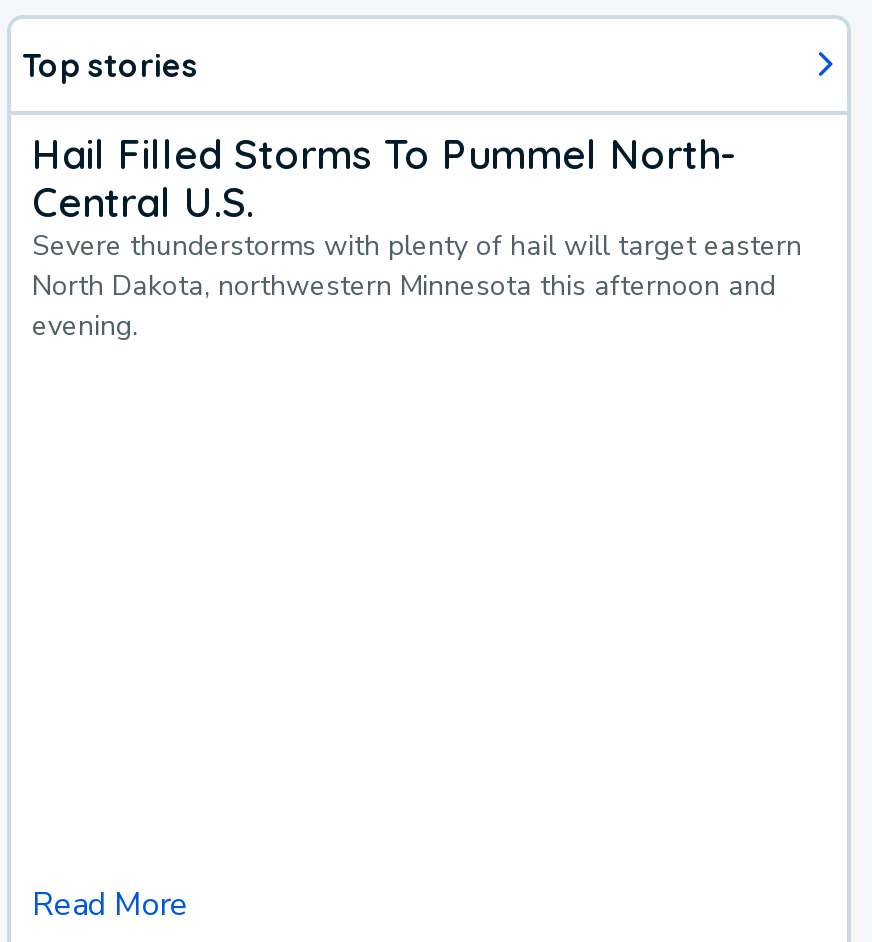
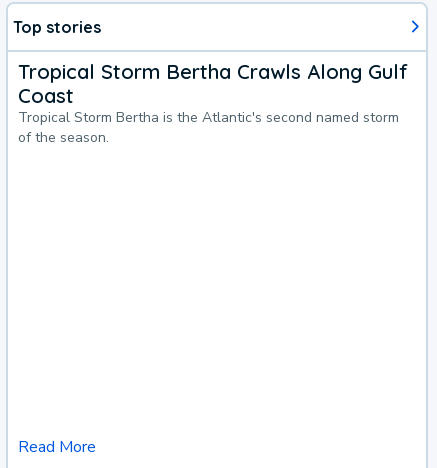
- Hail Filled Storms To Pummel North-
- Central U.S.
- Severe thunderstorms with plenty of hail will target eastern
- North Dakota, northwestern Minnesota this afternoon and
- evening.
+ Tropical Storm Bertha Crawls Along Gulf
+ Coast
+ Tropical Storm Bertha is the Atlantic's second named storm
+ of the season.
